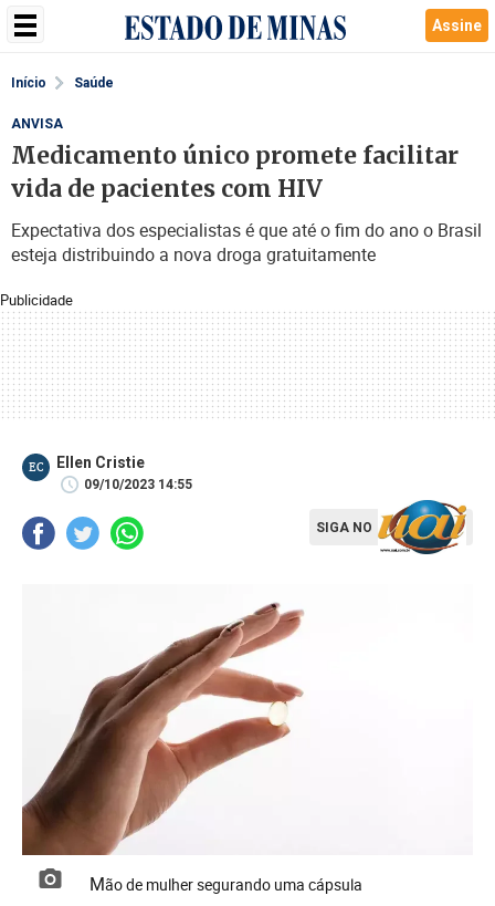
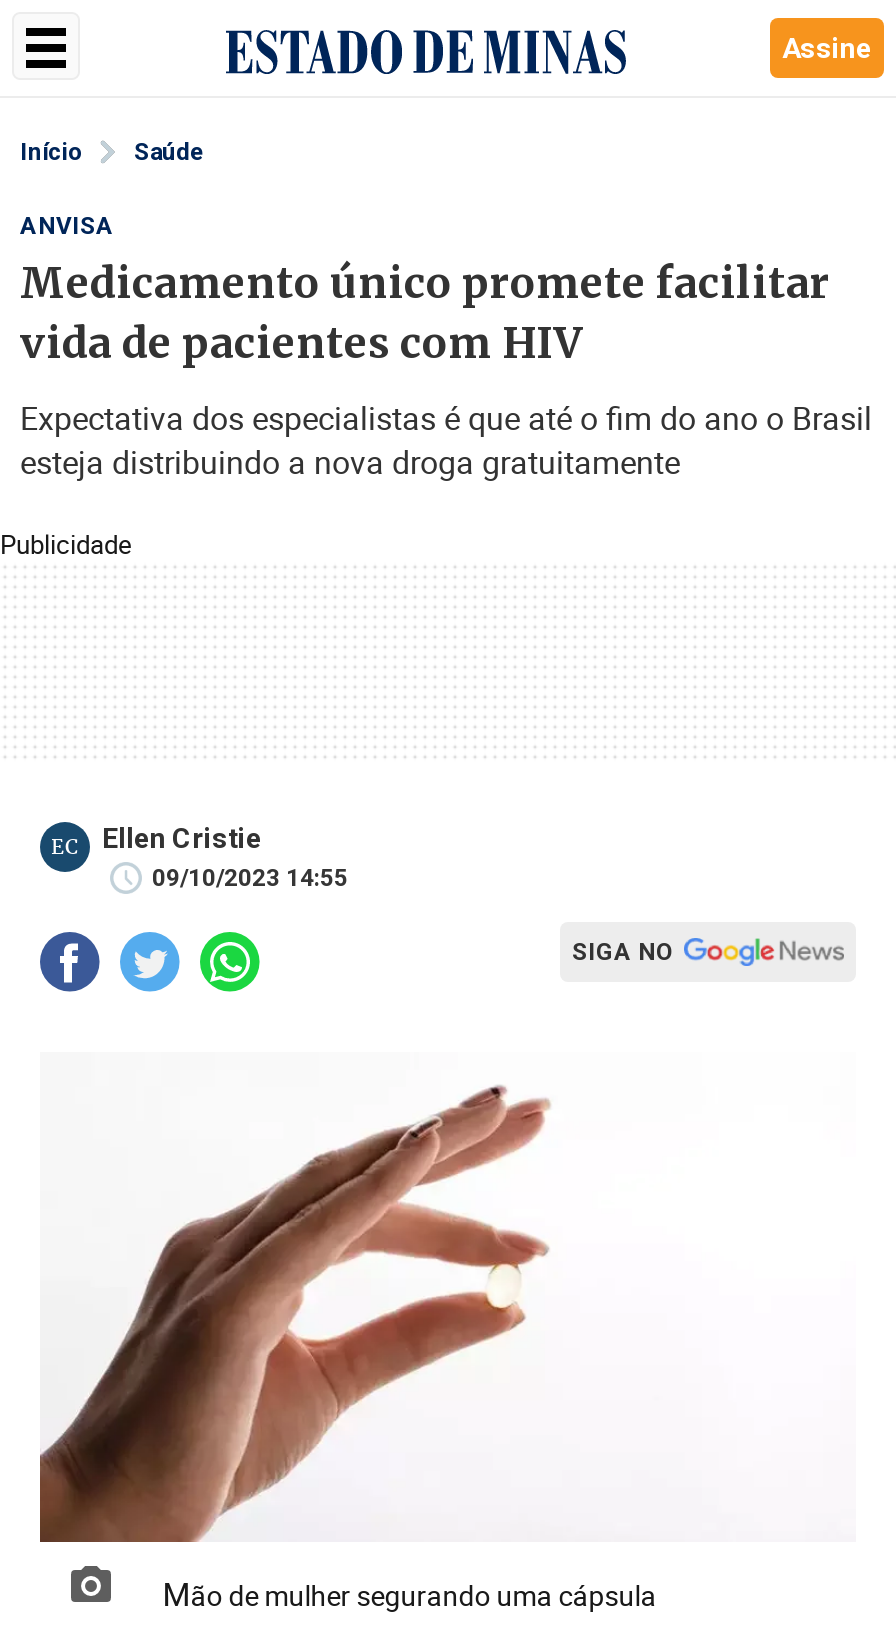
- [image]
+ [image]
